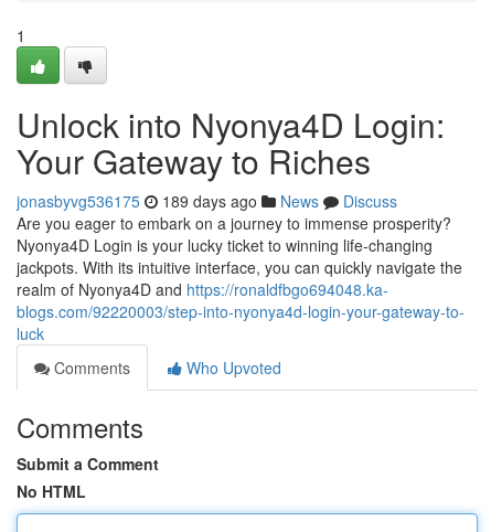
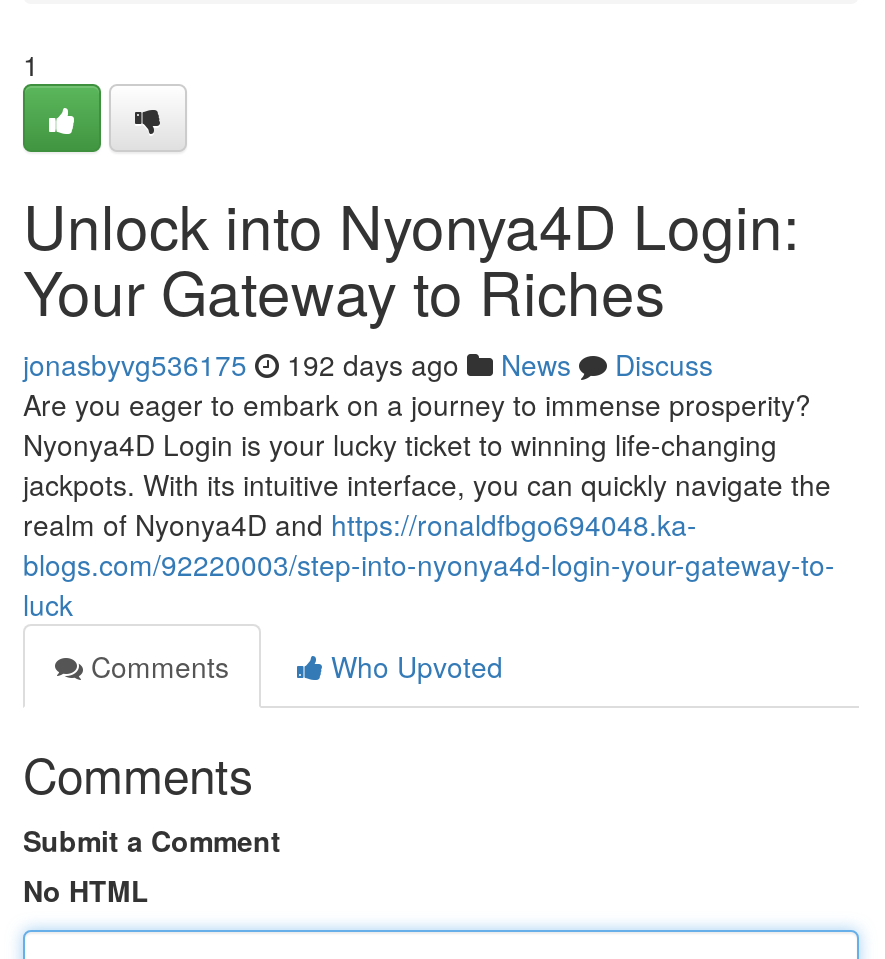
- jonasbyvg536175 189 days ago News Discuss
+ jonasbyvg536175 192 days ago News Discuss
